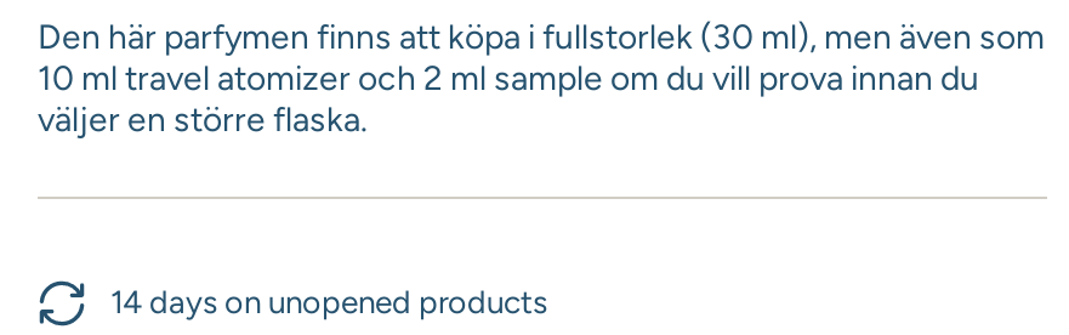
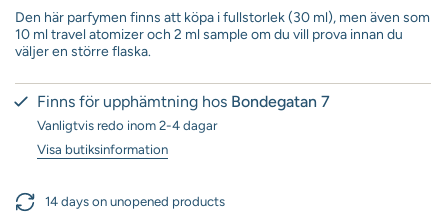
+ Finns för upphämtning hos Bondegatan 7
+ Vanligtvis redo inom 2-4 dagar
+ Visa butiksinformation
